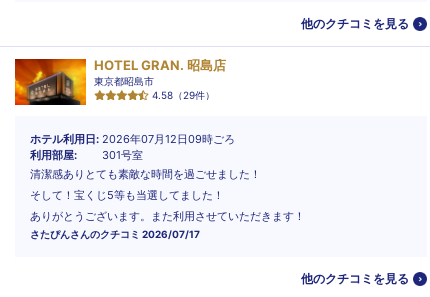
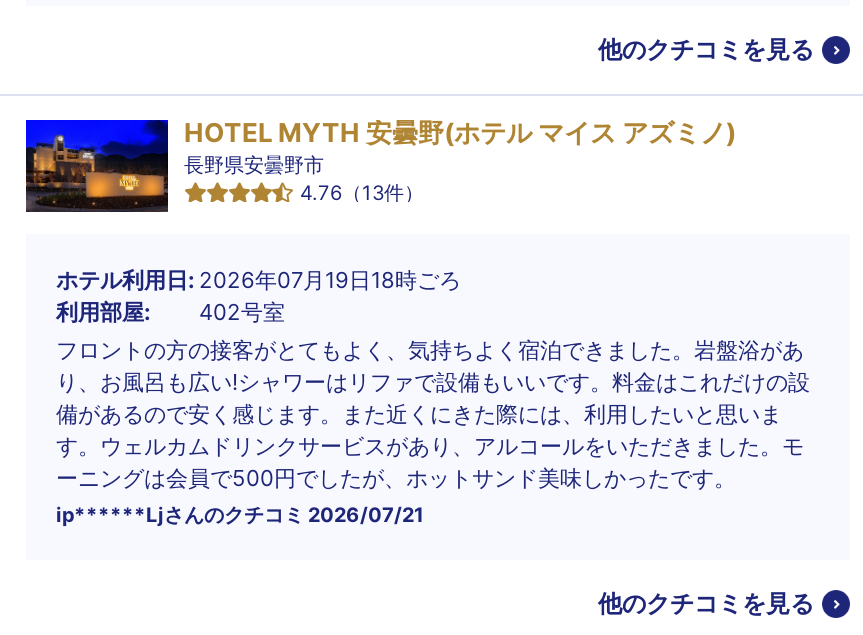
- [image]
- HOTEL GRAN. 昭島店
- 東京都昭島市
- 4.58（29件）
+ [image]
+ HOTEL MYTH 安曇野(ホテル マイス アズミノ)
+ 長野県安曇野市
+ 4.76（13件）

- ホテル利用日 2026年07月12日09時ごろ
+ ホテル利用日 2026年07月19日18時ごろ

- 301号室
- 清潔感ありとても素敵な時間を過ごせました！
- そして！宝くじ5等も当選してました！
- ありがとうございます。また利用させていただきます！
- さたぴんさんのクチコミ2026/07/17
+ 402号室
+ フロントの方の接客がとてもよく、気持ちよく宿泊できました。岩盤浴があ
+ り、お風呂も広い!シャワーはリファで設備もいいです。料金はこれだけの設
+ 備があるので安く感じます。また近くにきた際には、利用したいと思いま
+ す。ウェルカムドリンクサービスがあり、アルコールをいただきました。モ
+ ーニングは会員で500円でしたが、ホットサンド美味しかったです。
+ ip******Ljさんのクチコミ2026/07/21
